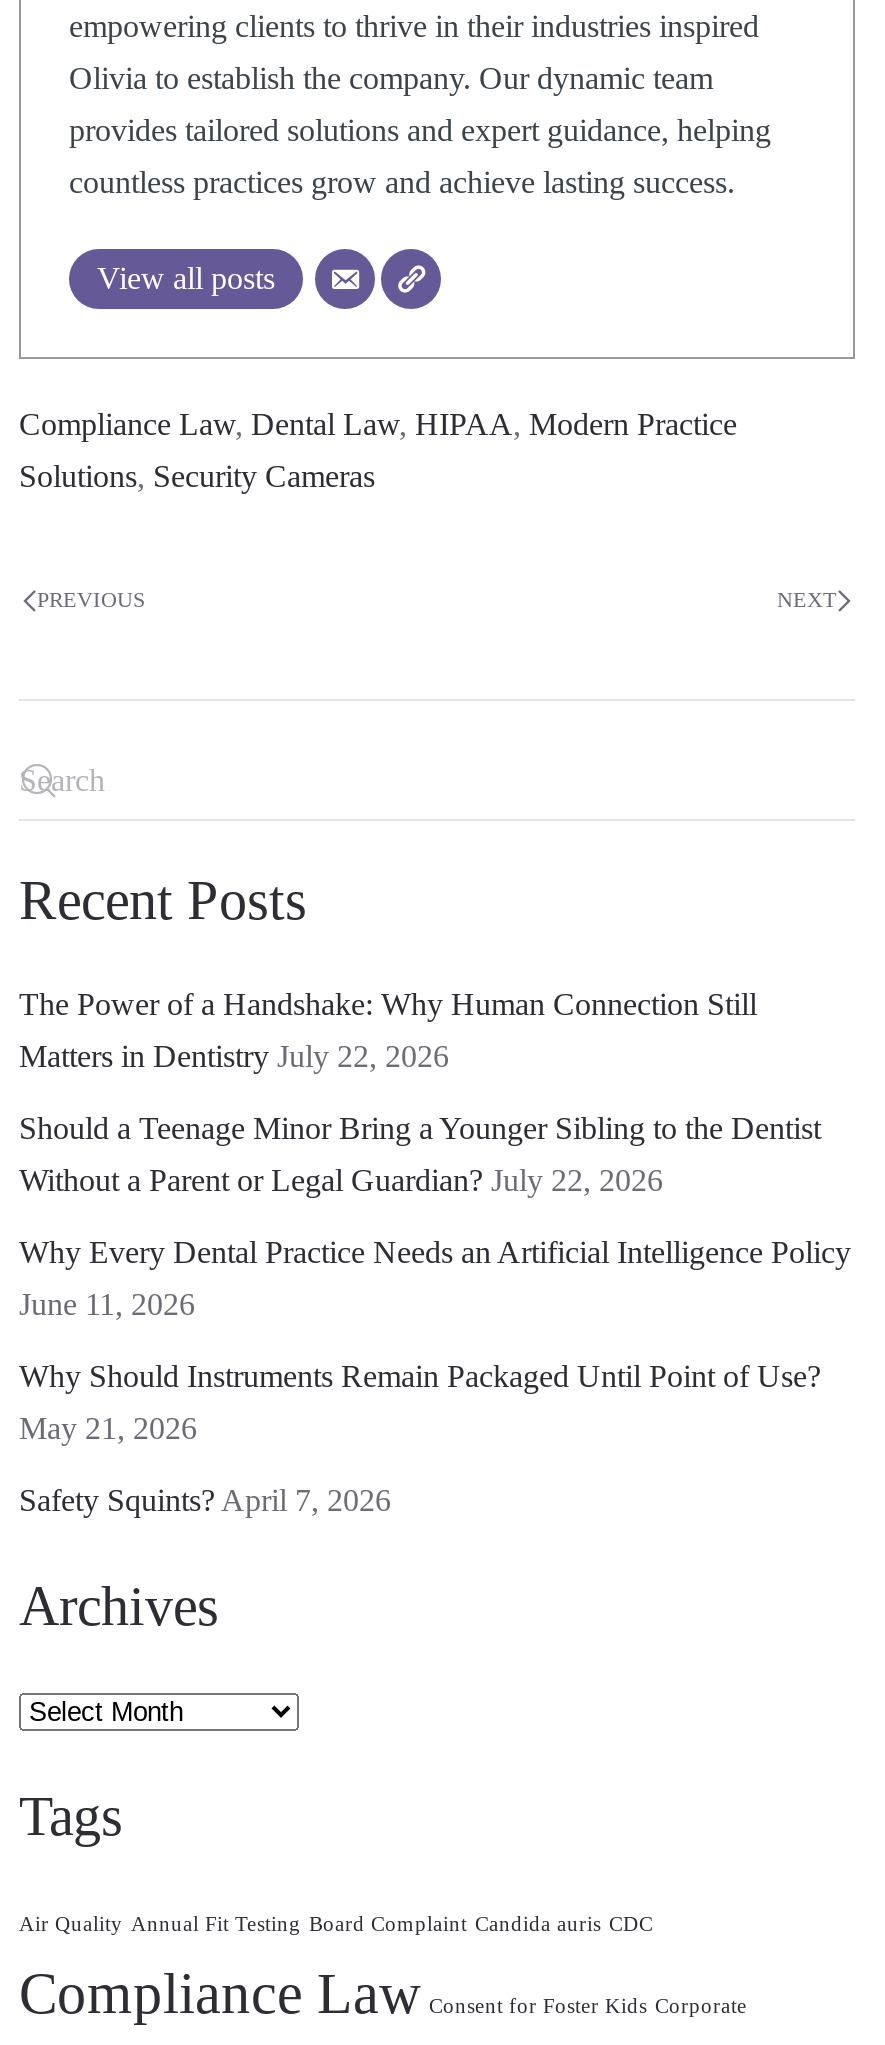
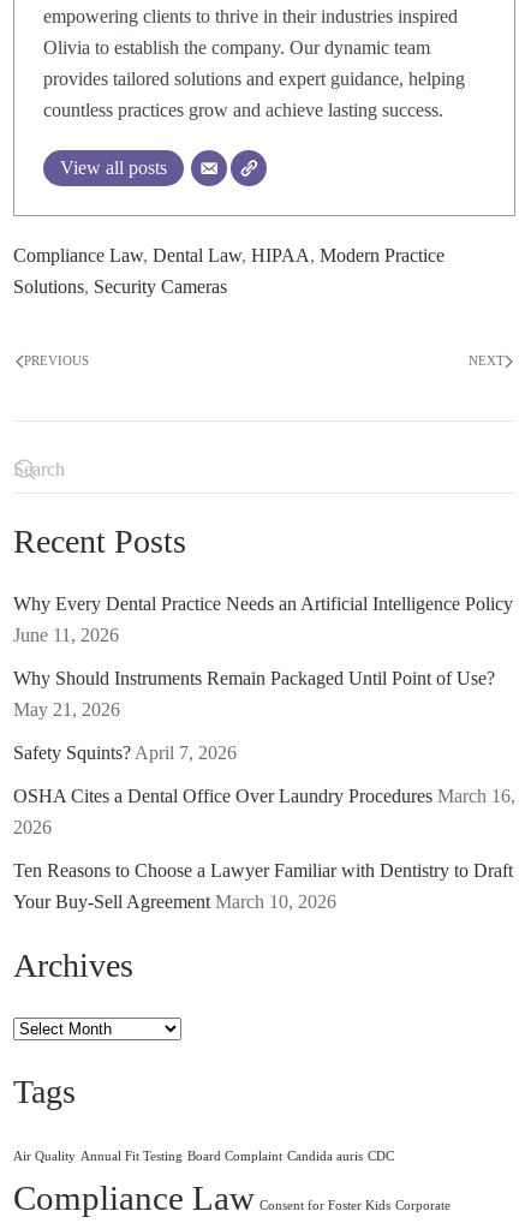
- The Power of a Handshake: Why Human Connection Still
- Matters in Dentistry July 22, 2026
- Should a Teenage Minor Bring a Younger Sibling to the Dentist
- Without a Parent or Legal Guardian? July 22, 2026

moved up: Why Every Dental Practice Needs an Artificial Intelligence Policy | June 11, 2026 | Why Should Instruments Remain Packaged Until Point of Use? | May 21, 2026 | Safety Squints? April 7, 2026

+ OSHA Cites a Dental Office Over Laundry Procedures March 16,
+ 2026
+ Ten Reasons to Choose a Lawyer Familiar with Dentistry to Draft
+ Your Buy-Sell Agreement March 10, 2026
